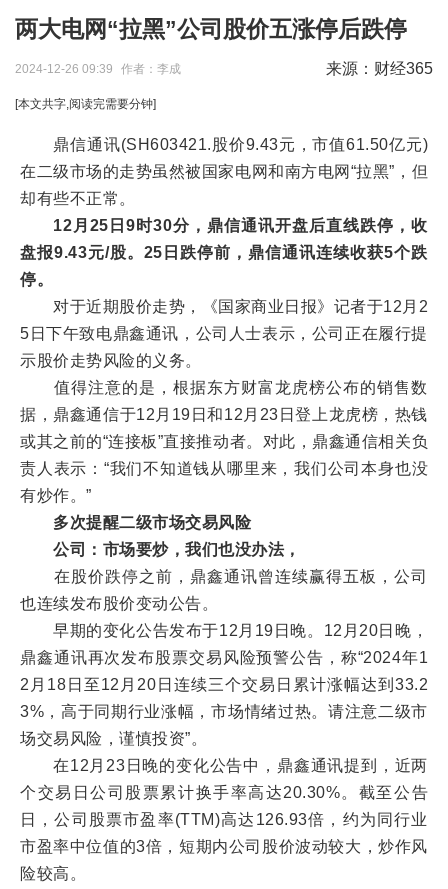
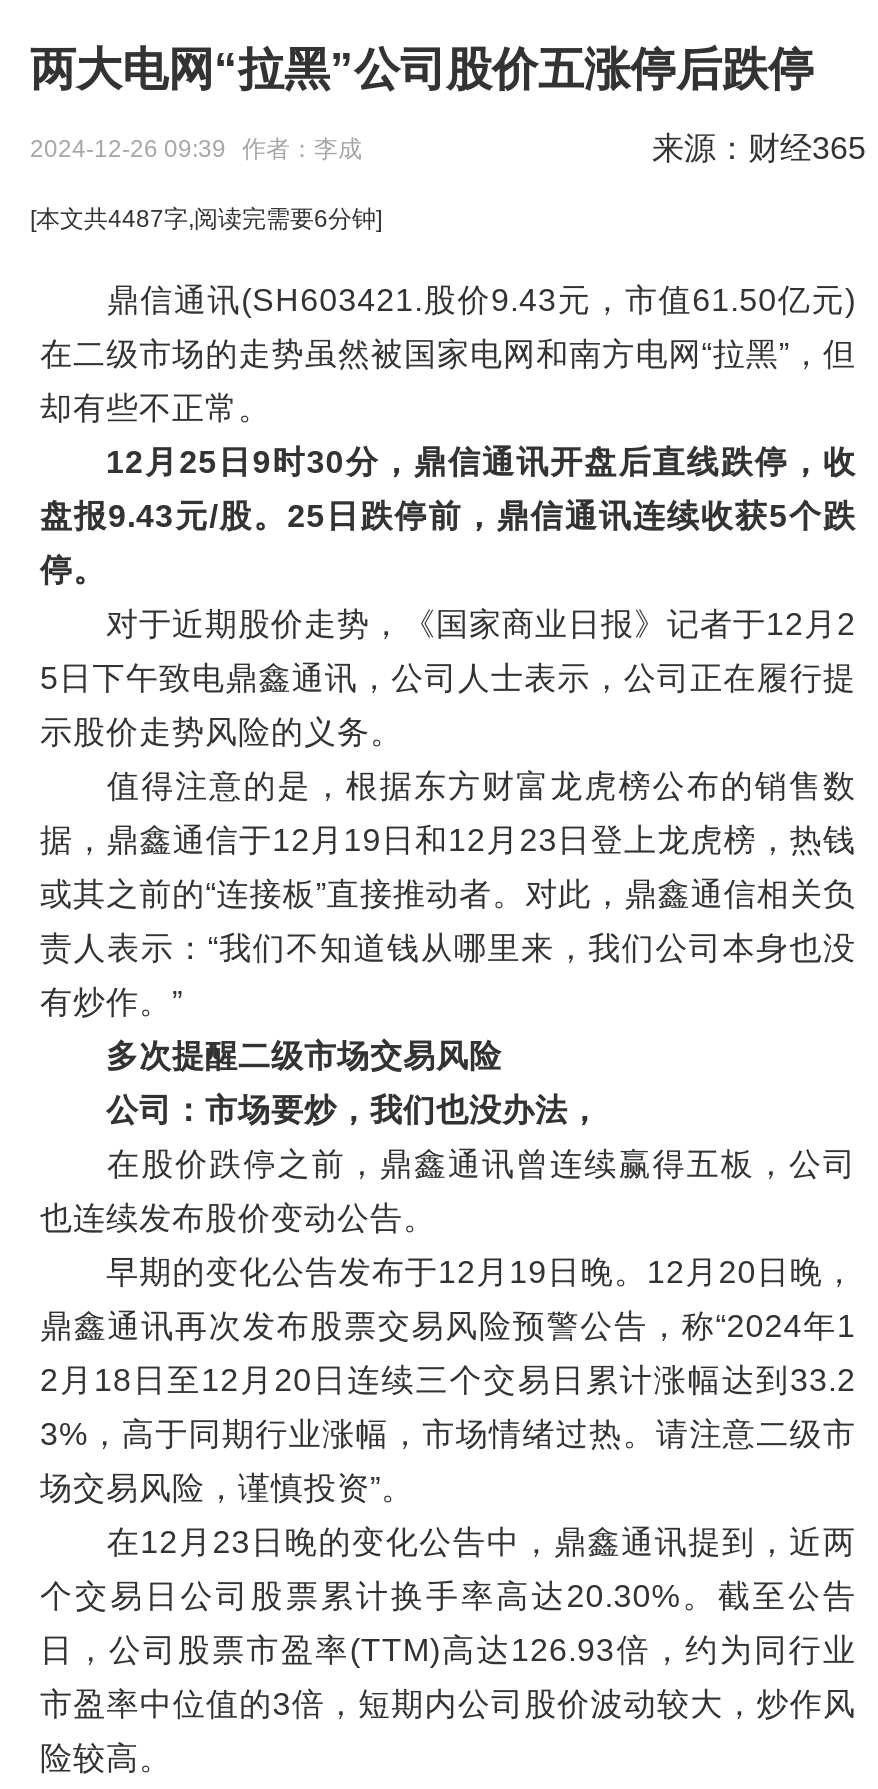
- [本文共字,阅读完需要分钟]
+ [本文共4487字,阅读完需要6分钟]
